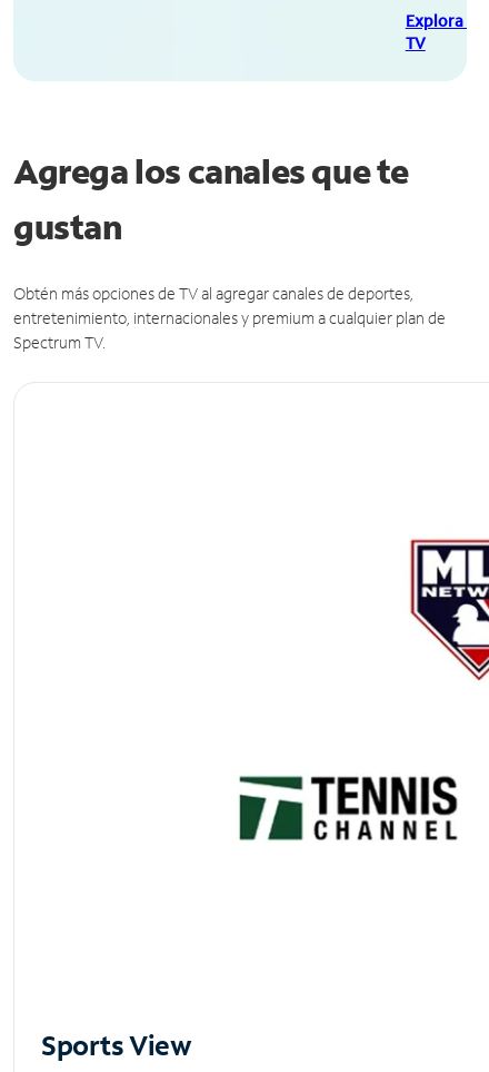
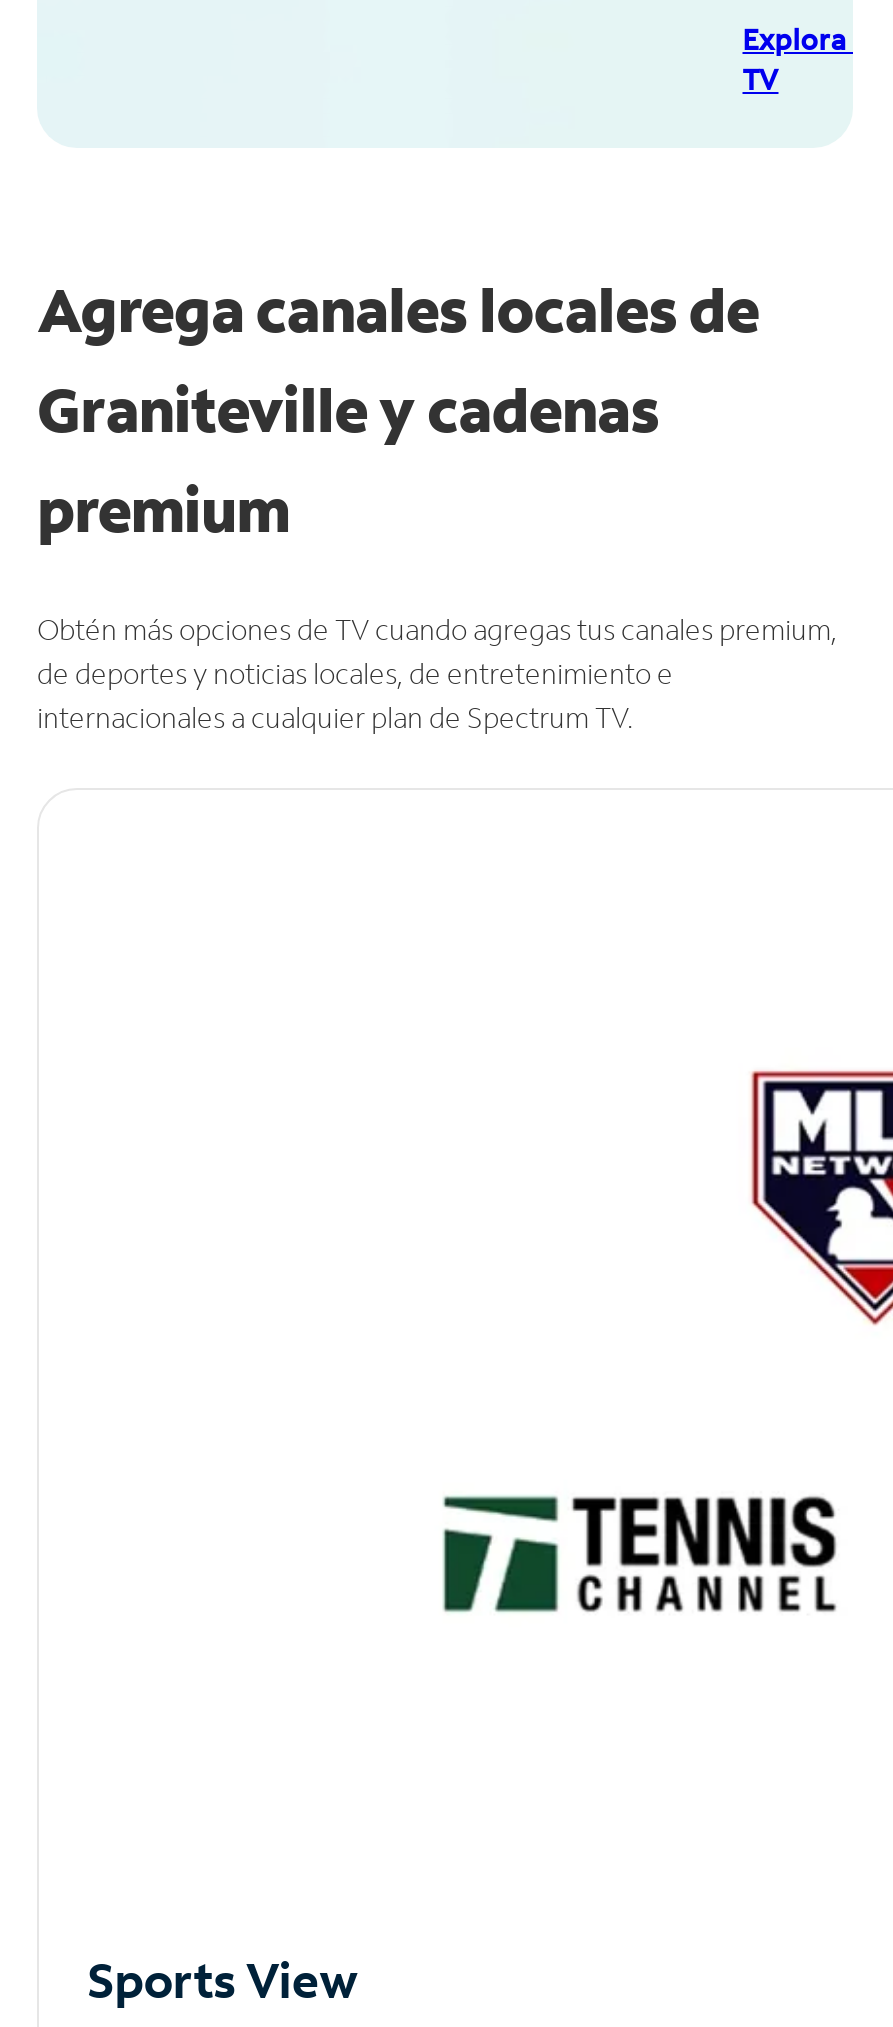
- Agrega los canales que te
- gustan
+ Agrega canales locales de
+ Graniteville y cadenas
+ premium

- Obtén más opciones de TV al agregar canales de deportes,
- entretenimiento, internacionales y premium a cualquier plan de
- Spectrum TV.
+ Obtén más opciones de TV cuando agregas tus canales premium,
+ de deportes y noticias locales, de entretenimiento e
+ internacionales a cualquier plan de Spectrum TV.
